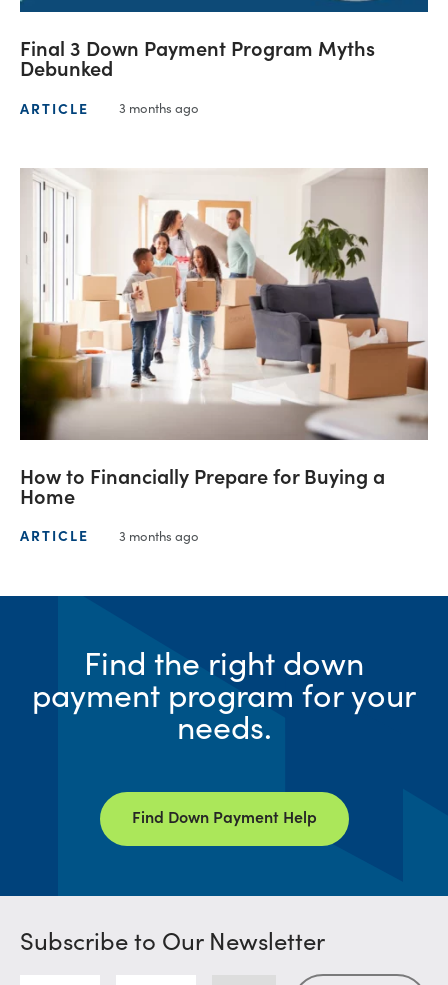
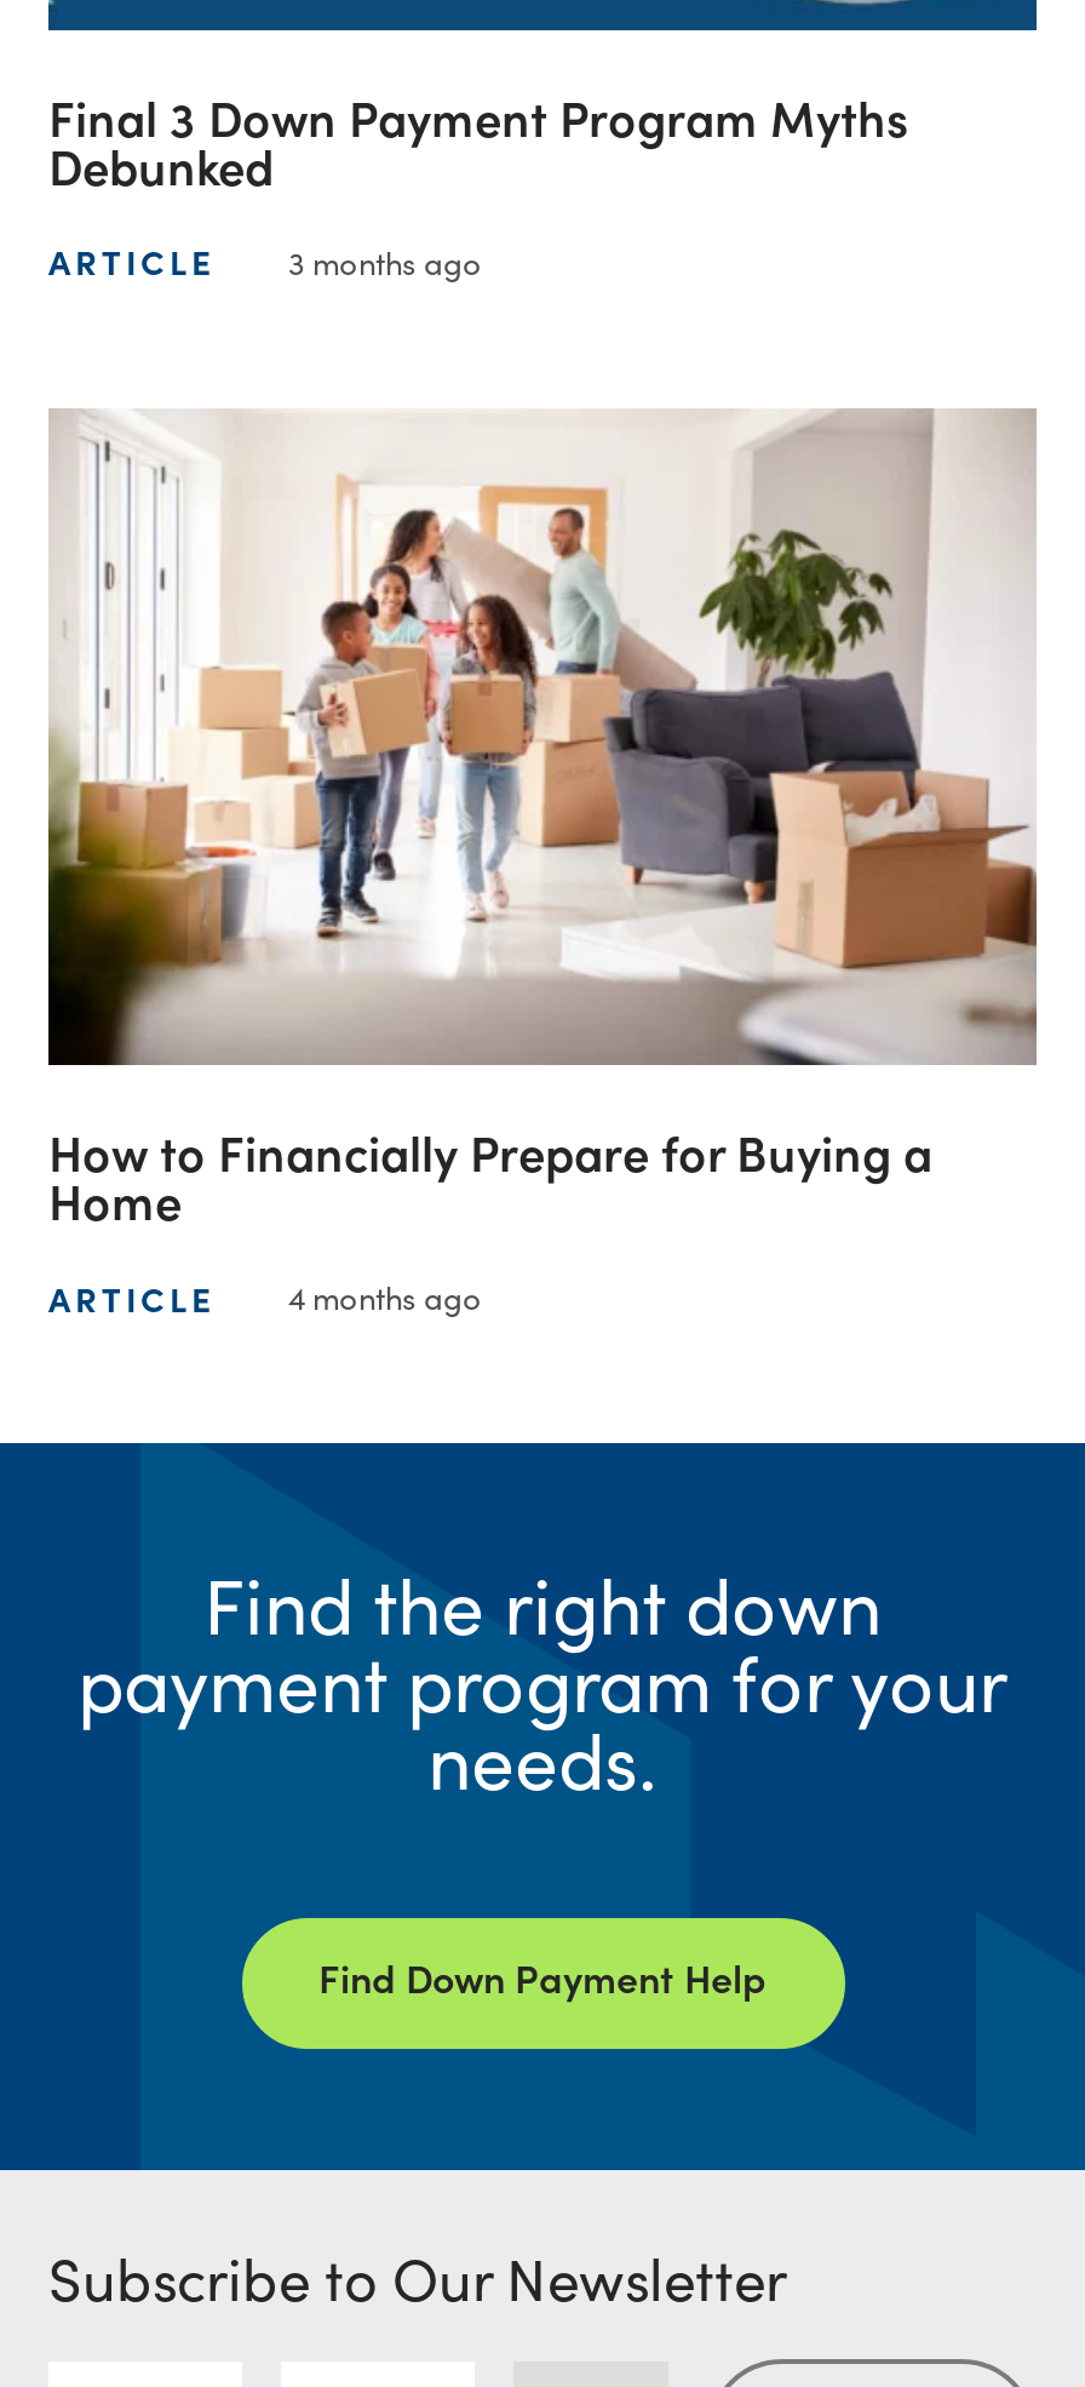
- ARTICLE 3 months ago
+ ARTICLE 4 months ago
